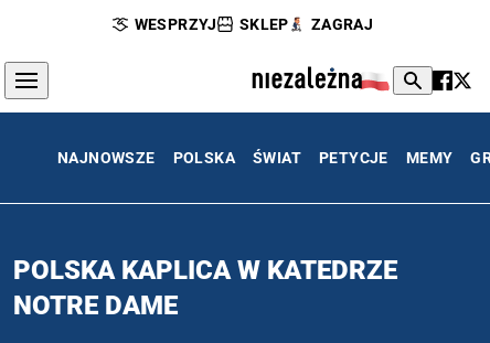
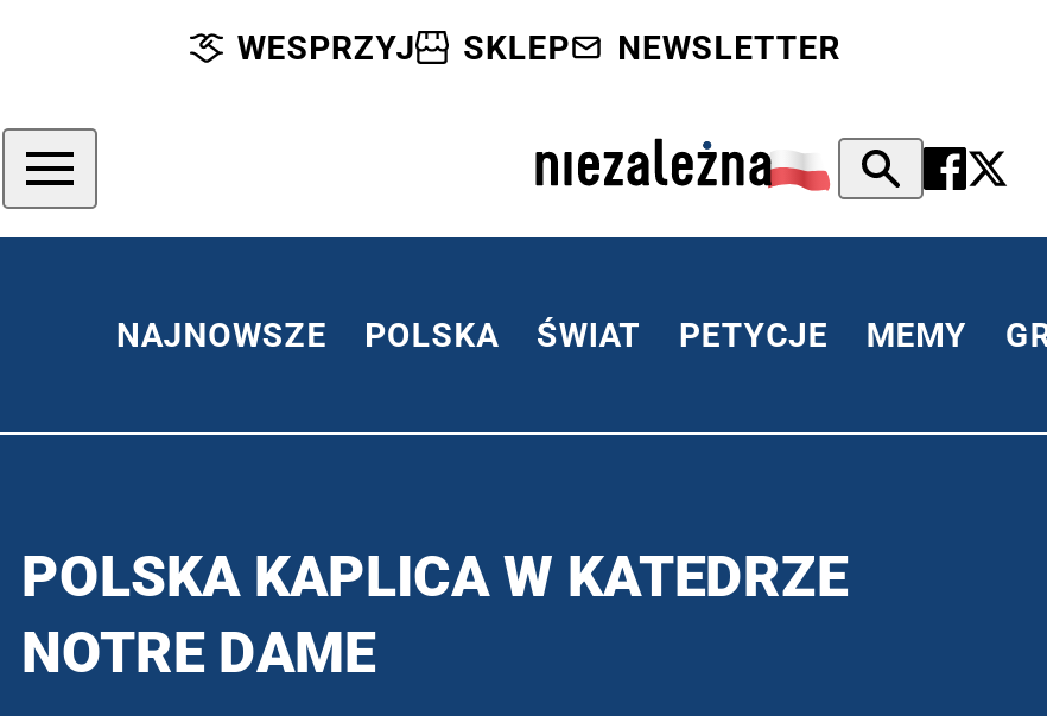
- ZAGRAJ
+ NEWSLETTER
